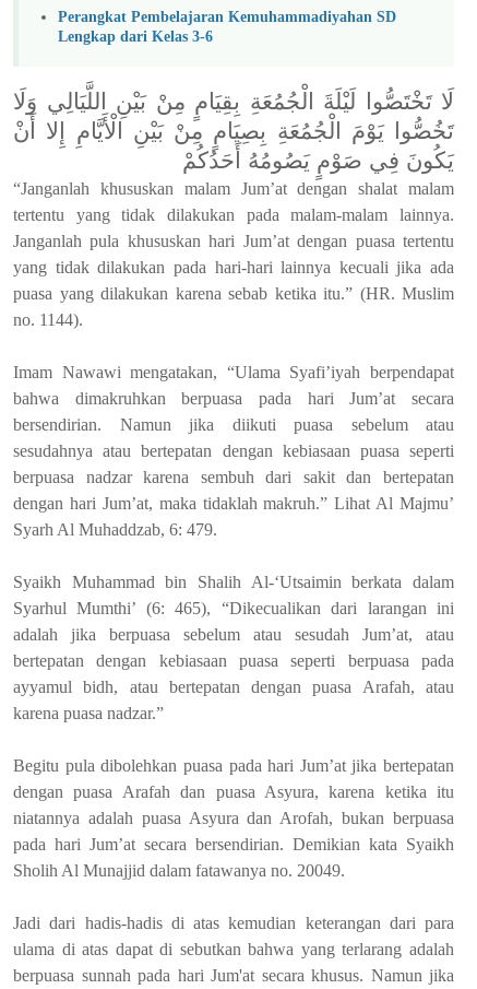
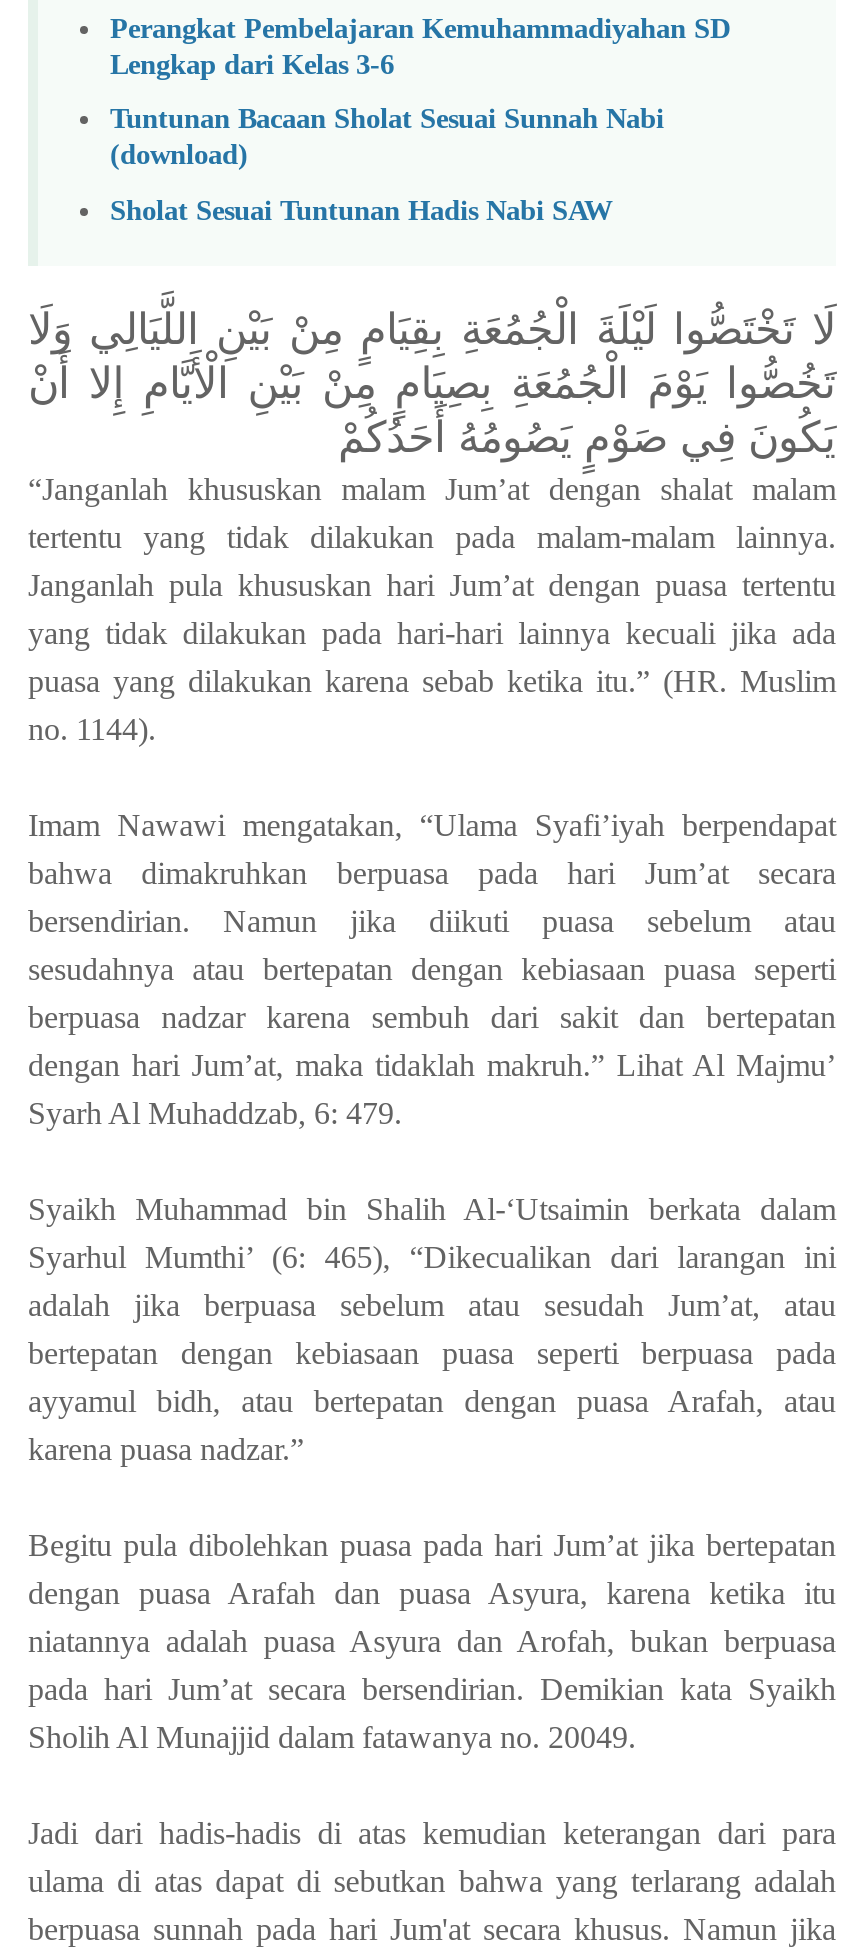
+ Tuntunan Bacaan Sholat Sesuai Sunnah Nabi
+ (download)
+ Sholat Sesuai Tuntunan Hadis Nabi SAW
